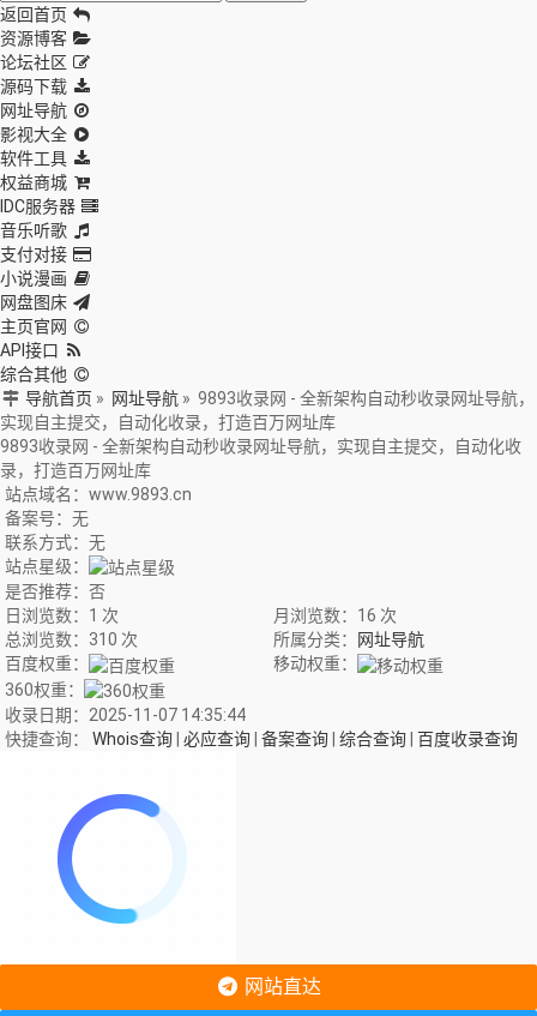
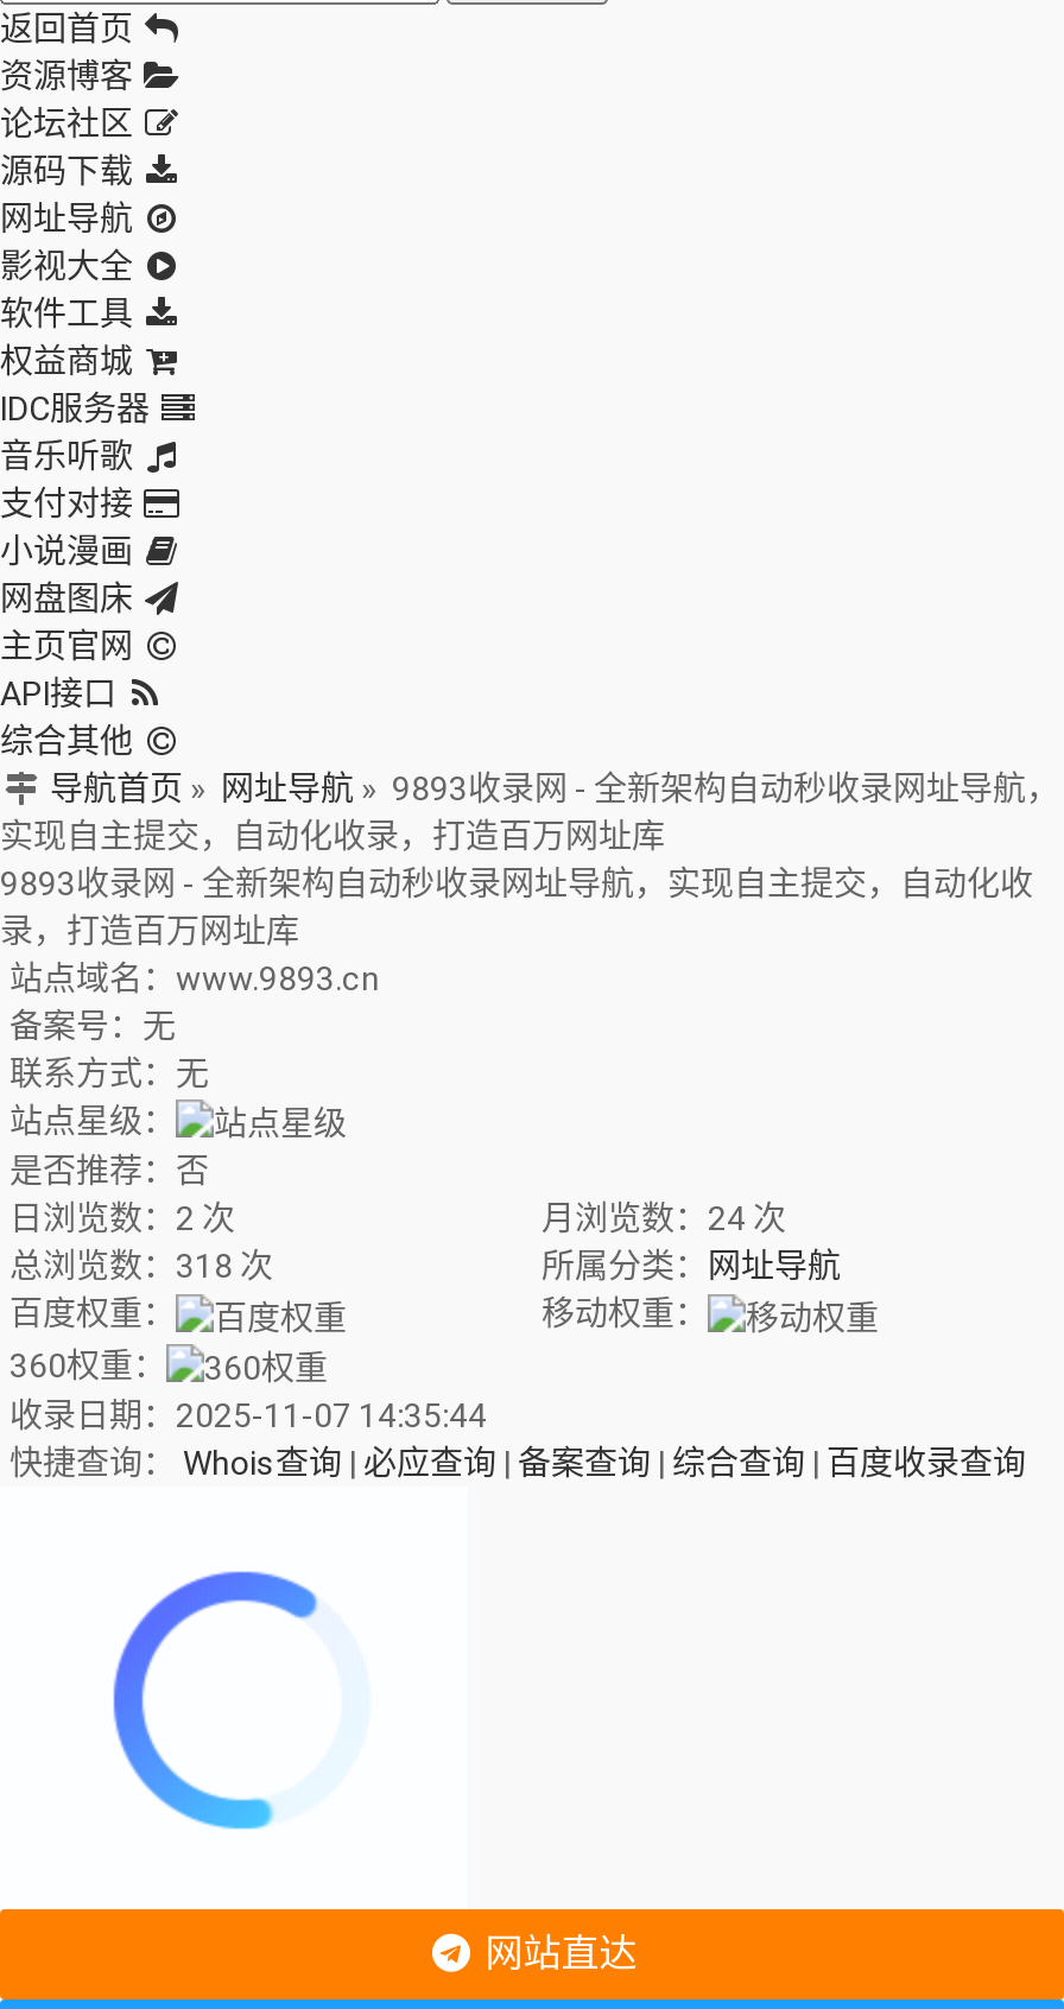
- 日浏览数：1 次
+ 日浏览数：2 次

- 月浏览数：16 次
+ 月浏览数：24 次

- 总浏览数：310 次
+ 总浏览数：318 次
